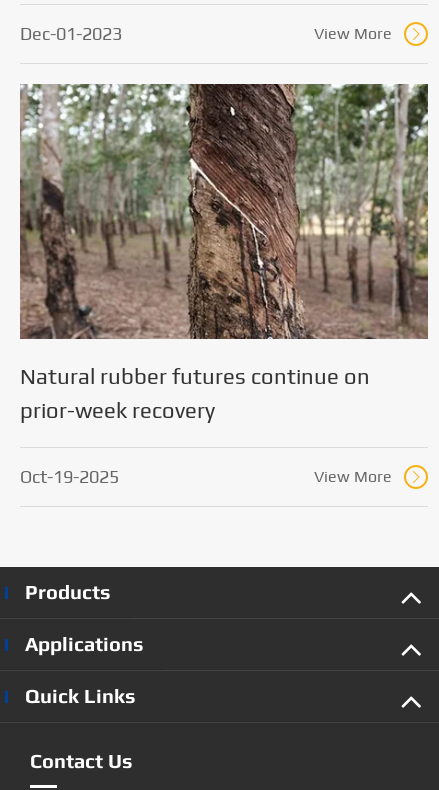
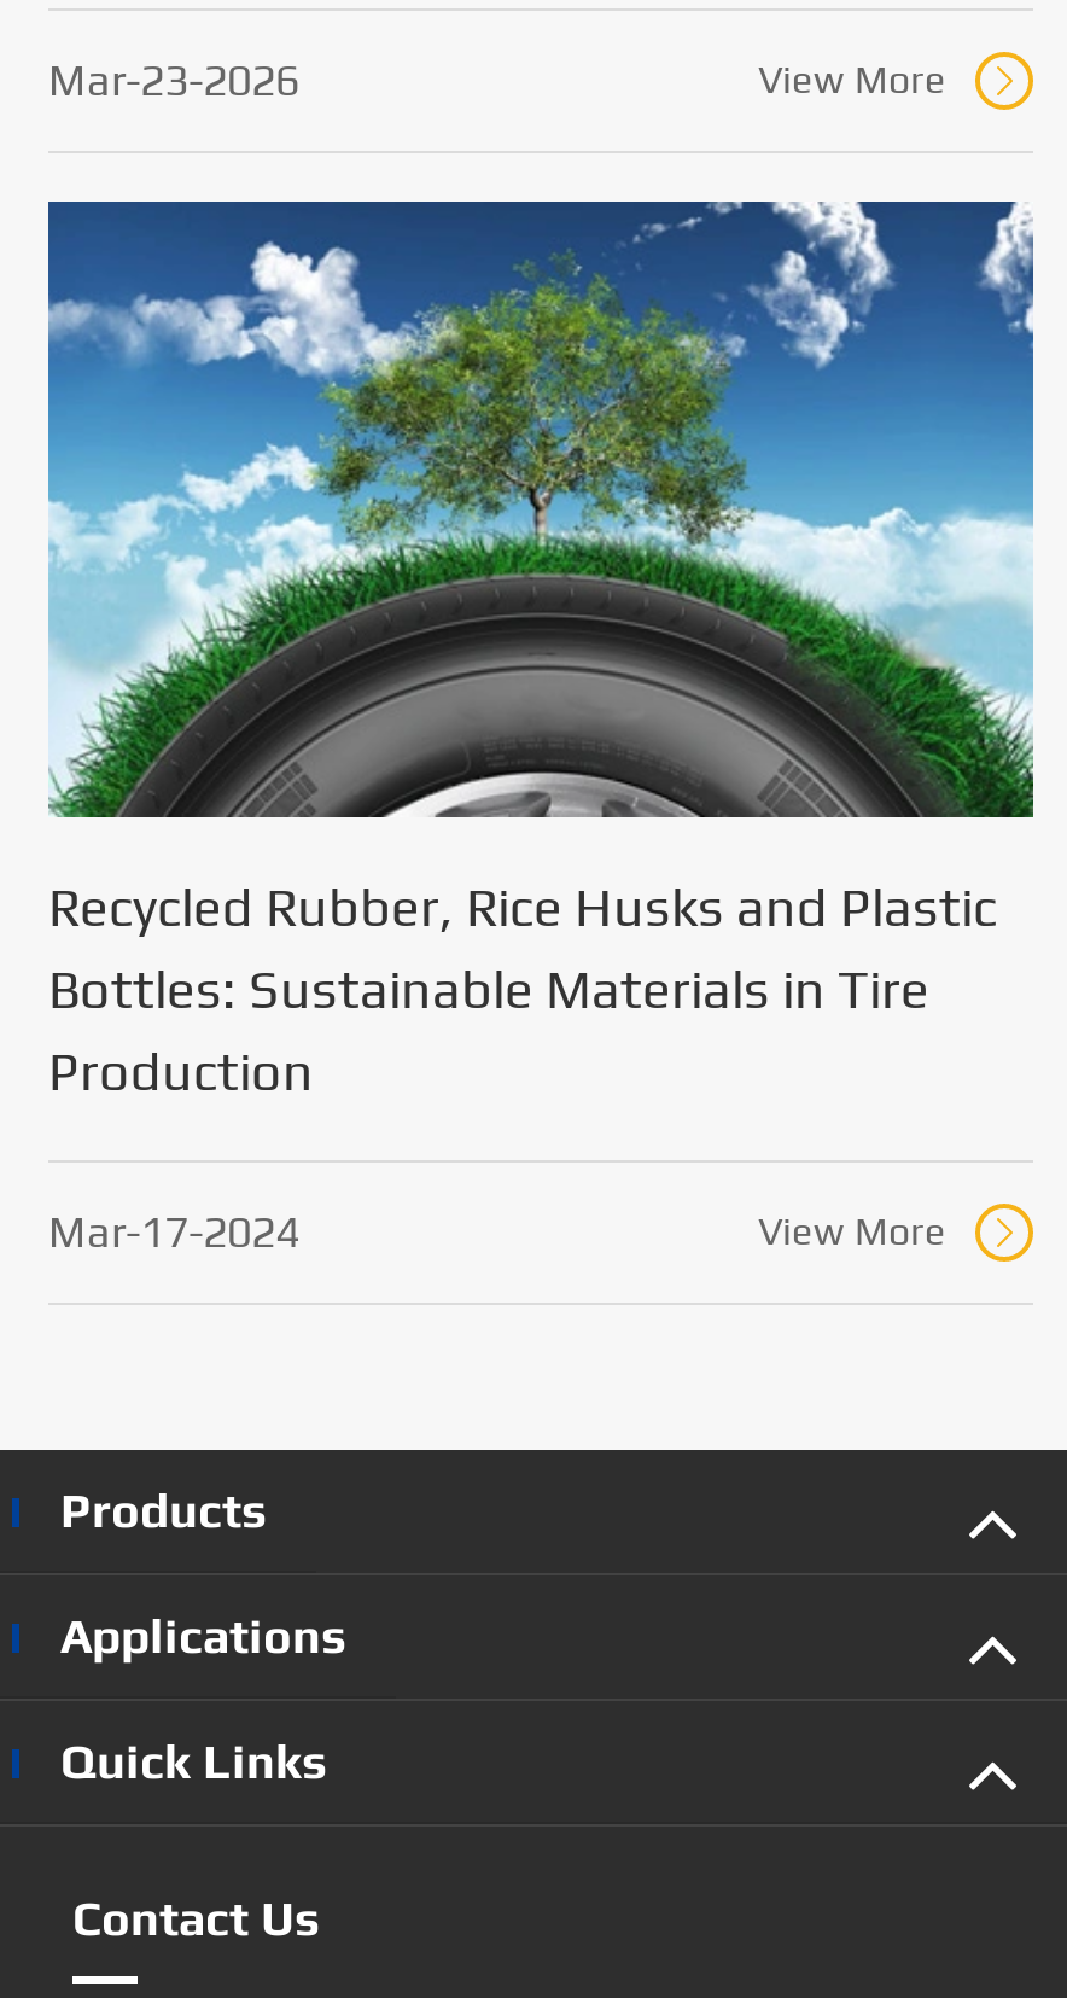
- Dec-01-2023
+ Mar-23-2026

- [image]
- Natural rubber futures continue on
- prior-week recovery
+ [image]
+ Recycled Rubber, Rice Husks and Plastic
+ Bottles: Sustainable Materials in Tire
+ Production

- Oct-19-2025
+ Mar-17-2024
